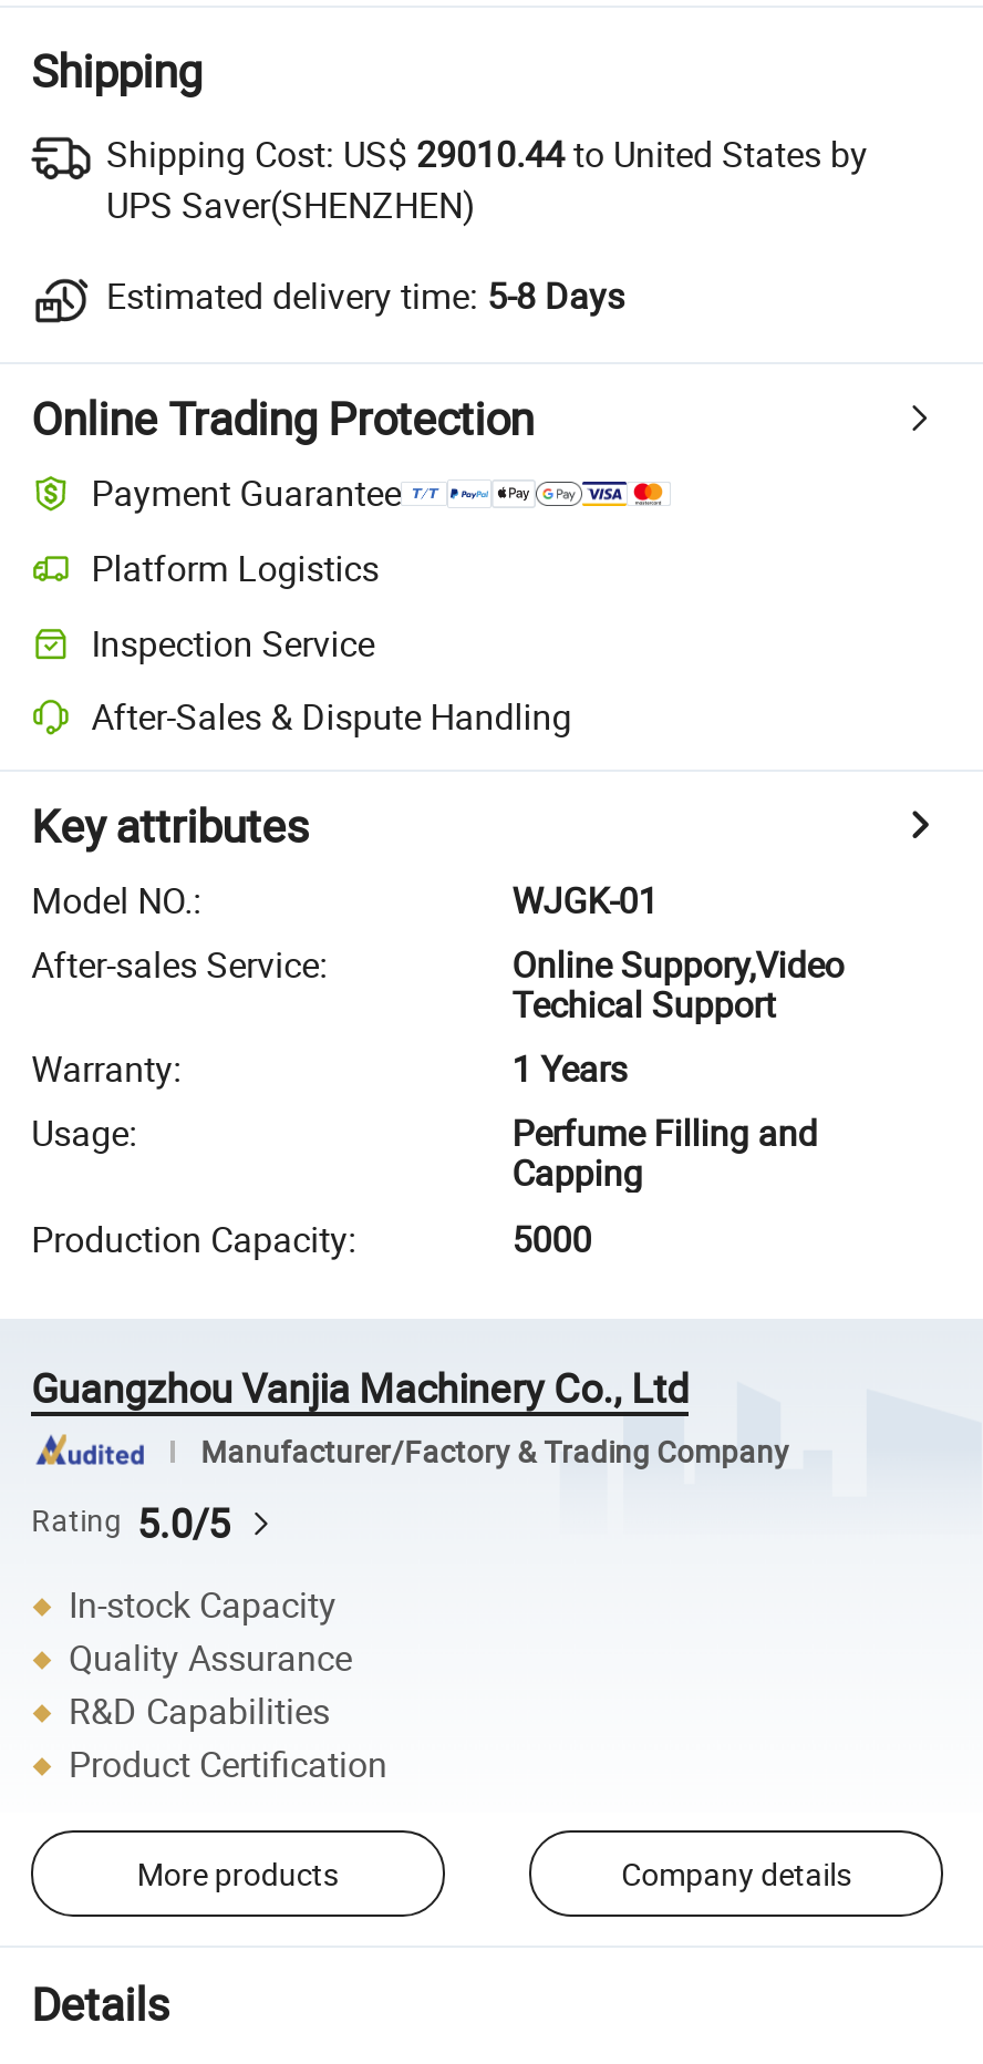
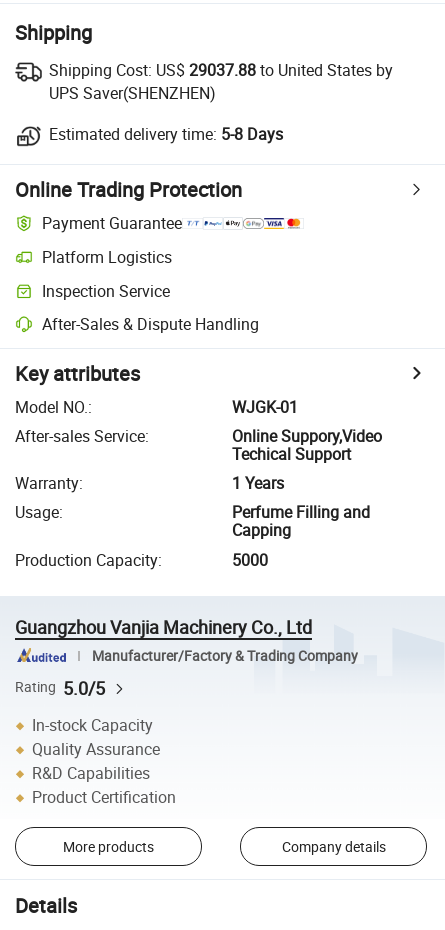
- Shipping Cost: US$29010.44to United States by
+ Shipping Cost: US$29037.88to United States by
